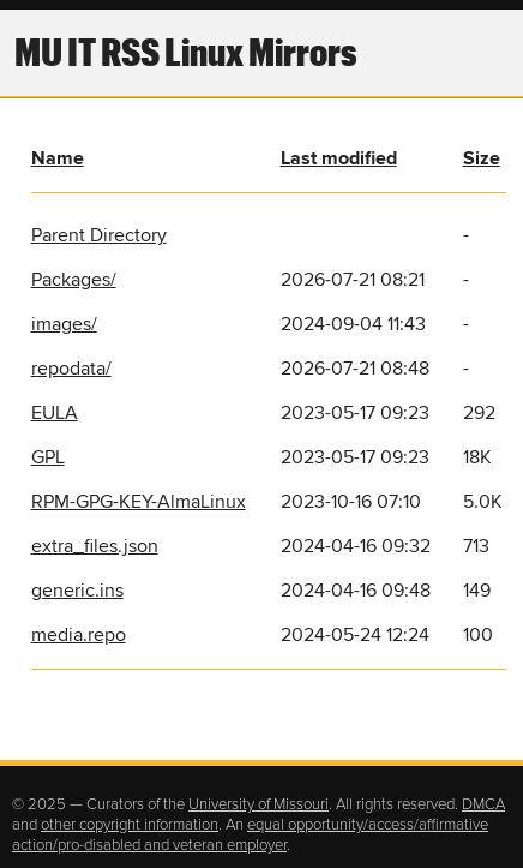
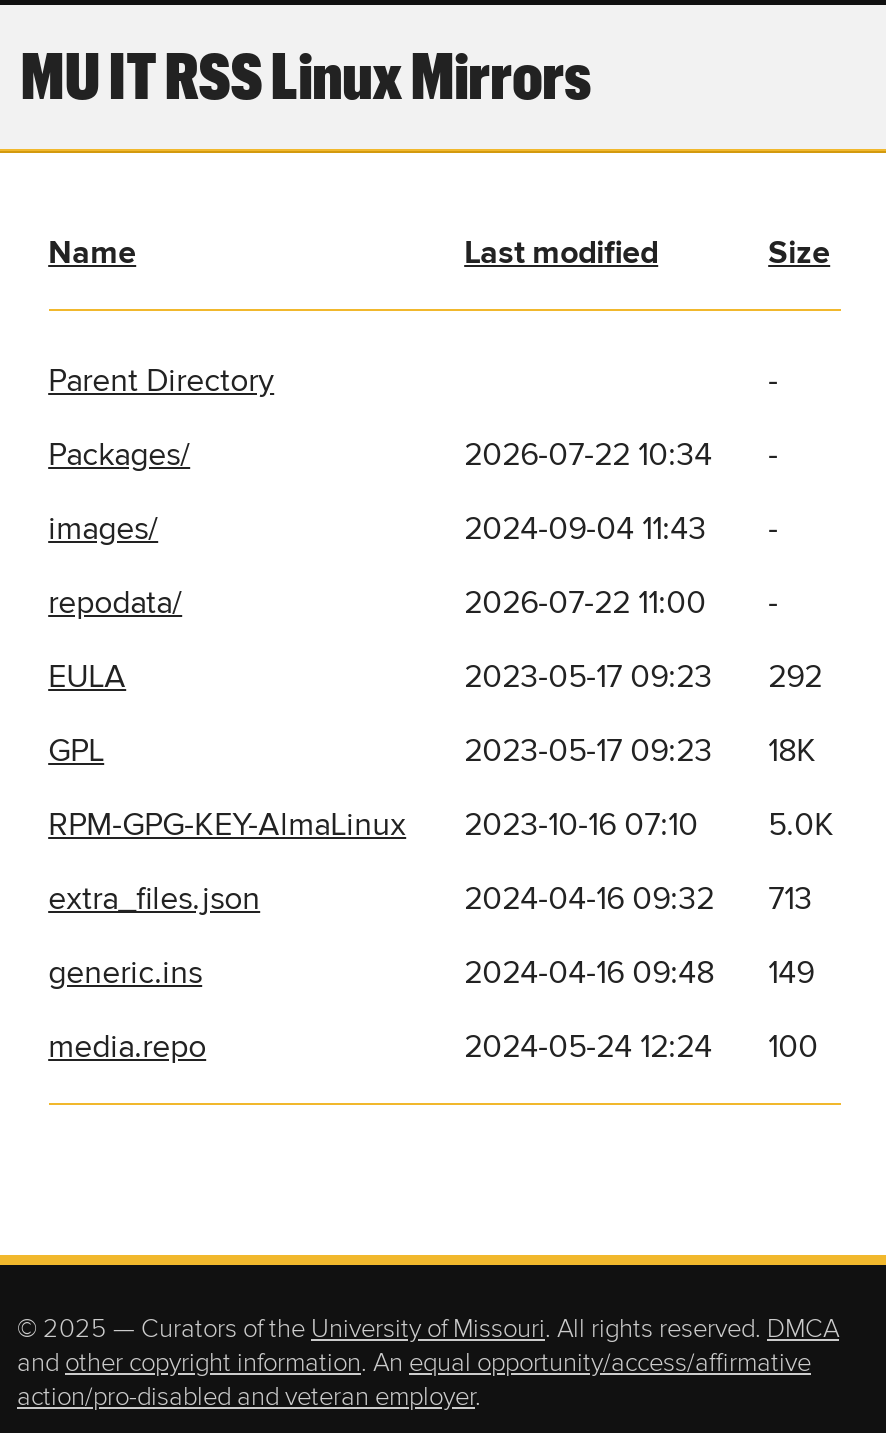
- 2026-07-21 08:21
+ 2026-07-22 10:34

- 2026-07-21 08:48
+ 2026-07-22 11:00
